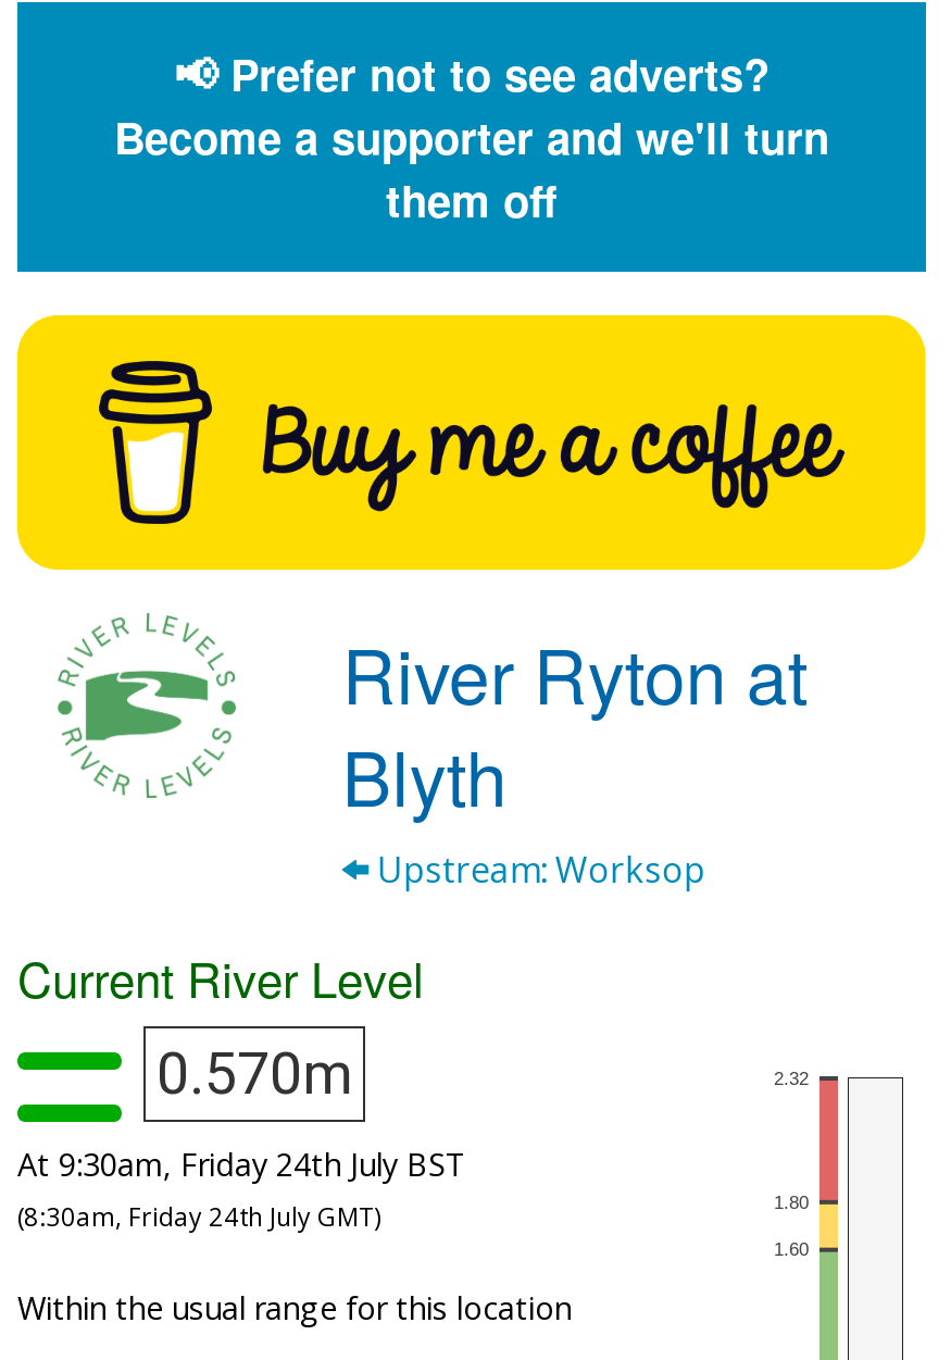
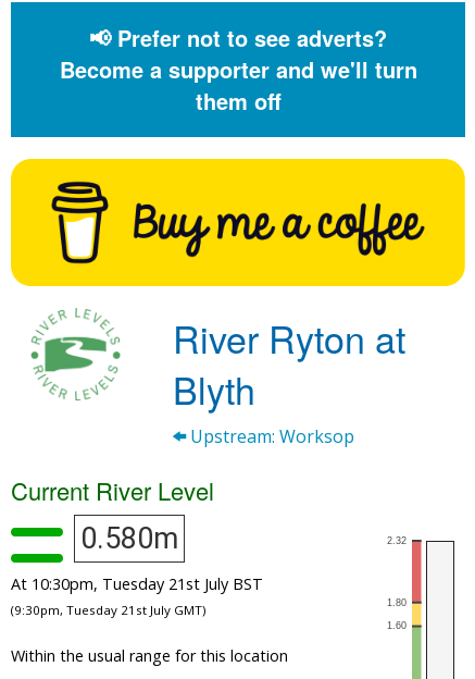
- 0.570m
+ 0.580m

- At 9:30am, Friday 24th July BST
- (8:30am, Friday 24th July GMT)
+ At 10:30pm, Tuesday 21st July BST
+ (9:30pm, Tuesday 21st July GMT)
